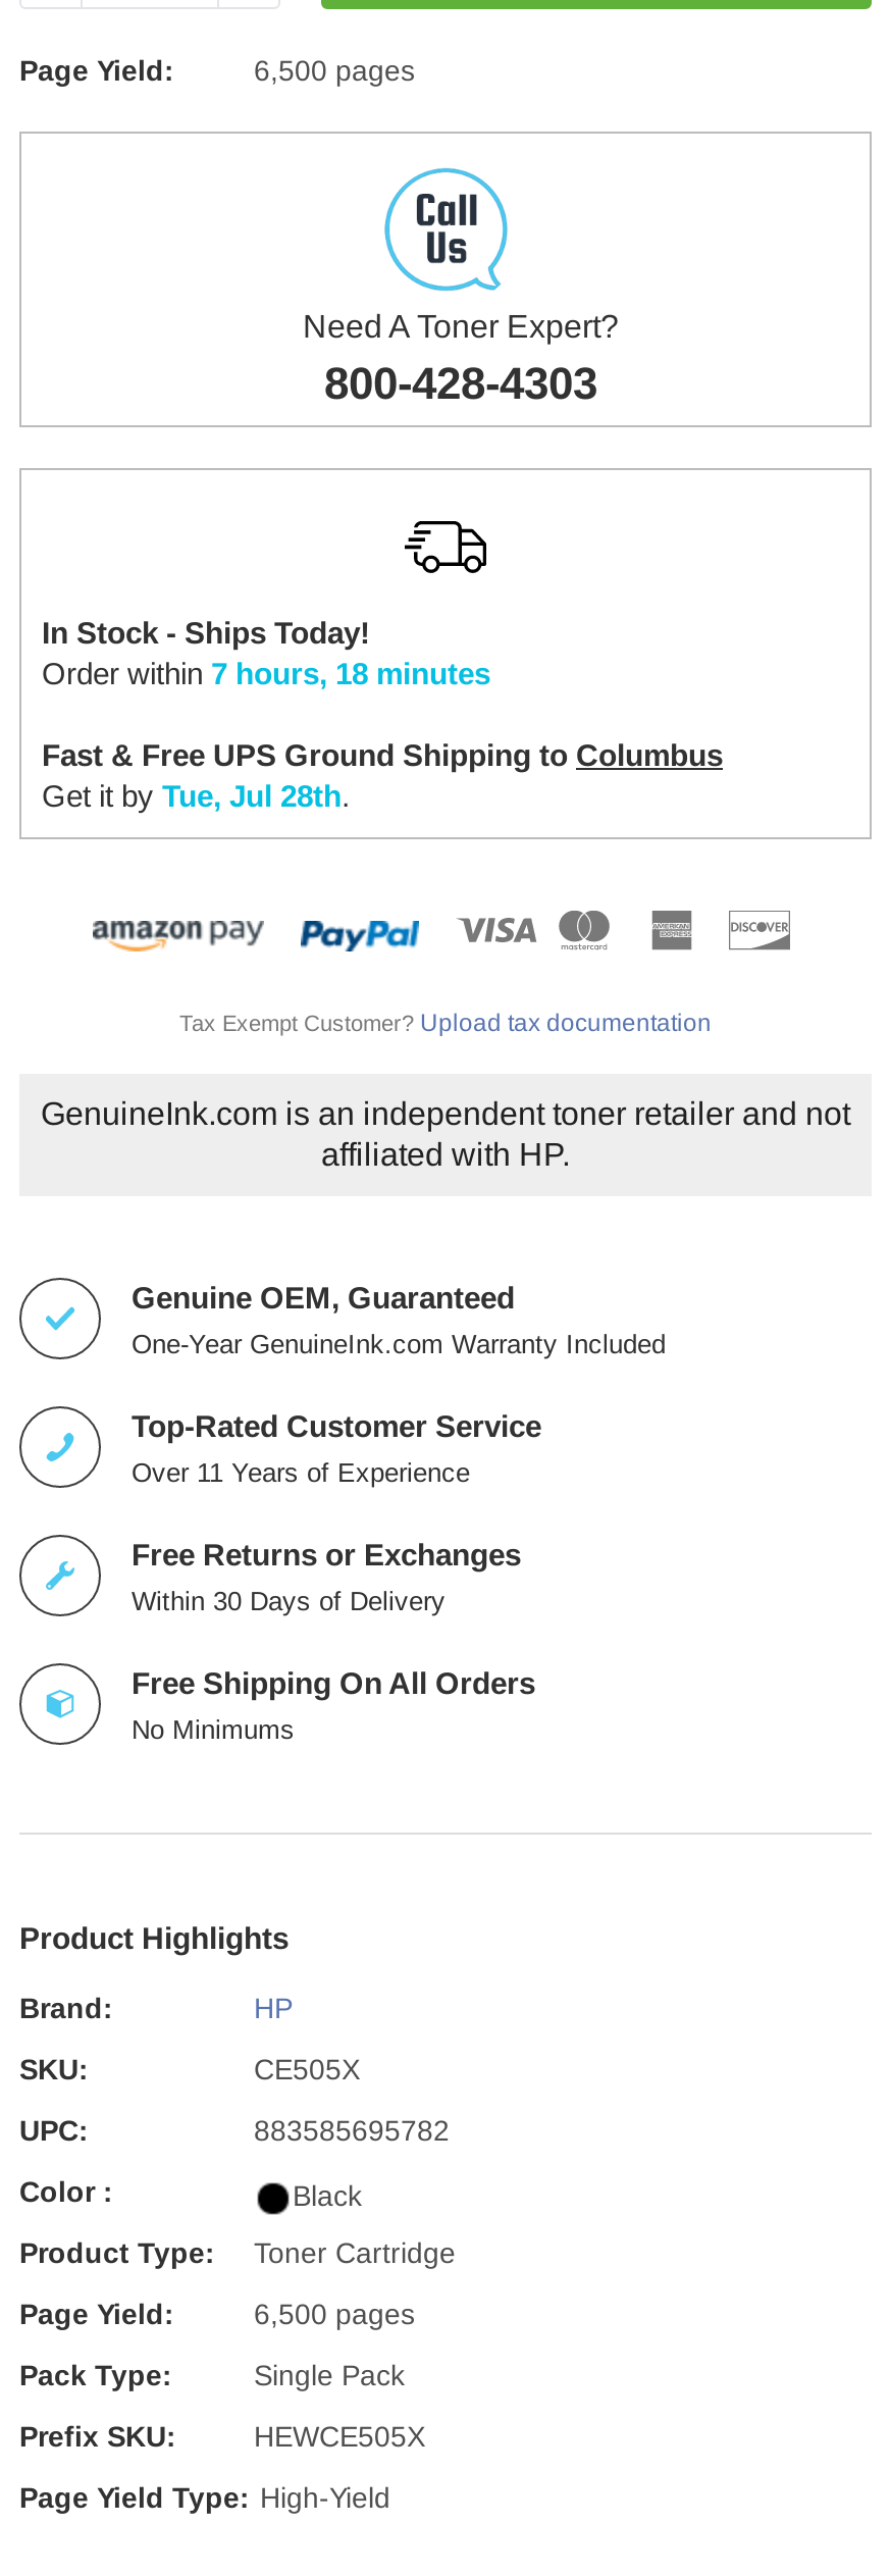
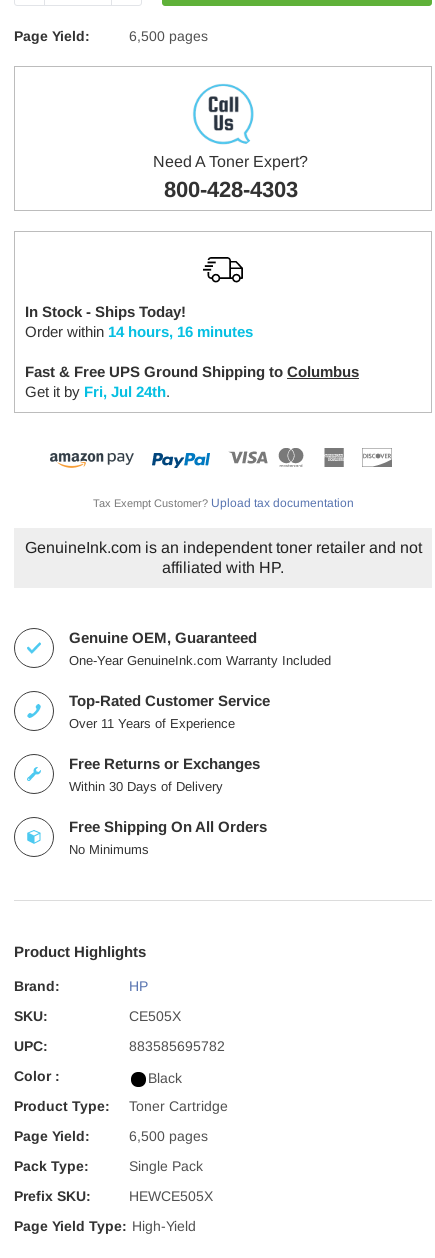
- Order within 7 hours, 18 minutes
+ Order within 14 hours, 16 minutes

- Get it by Tue, Jul 28th.
+ Get it by Fri, Jul 24th.
